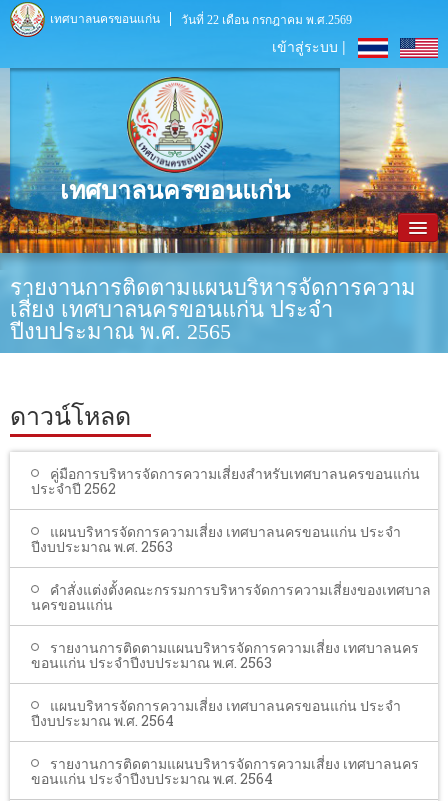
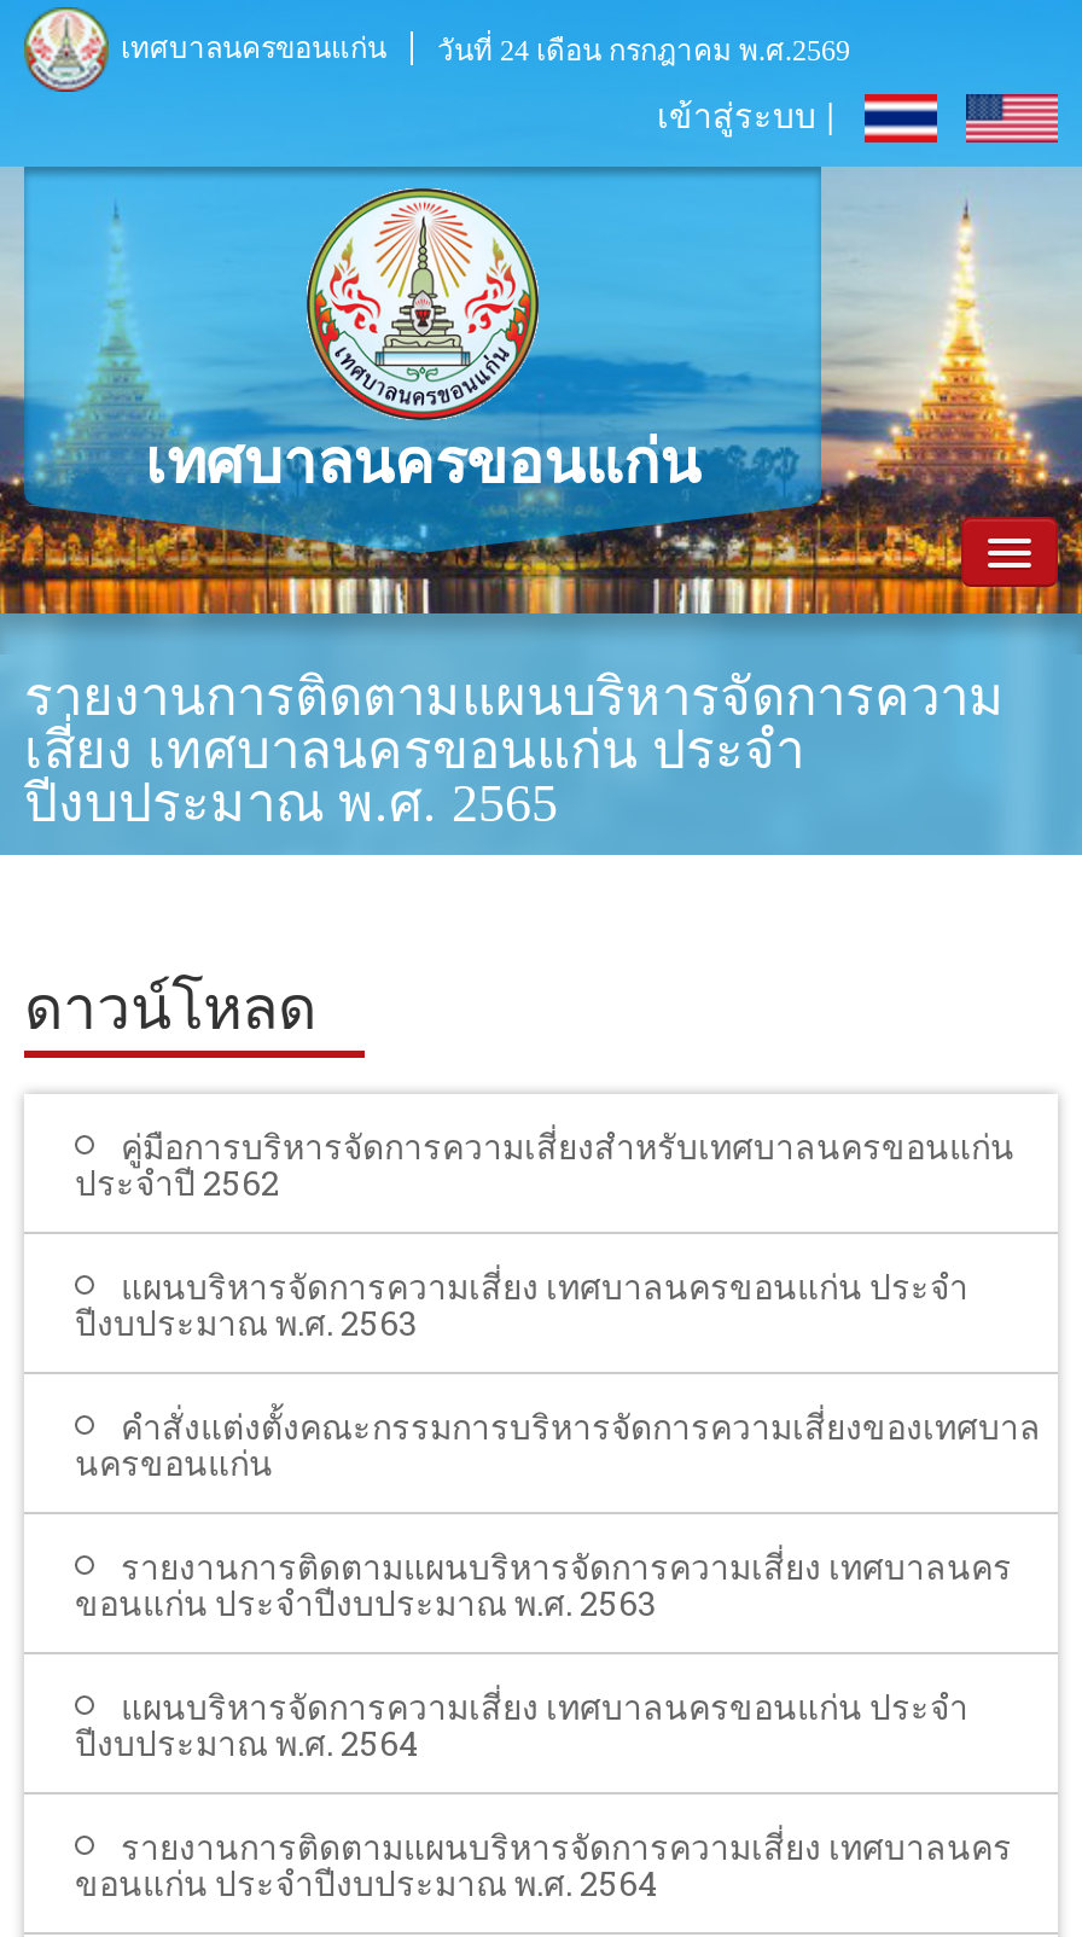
- วันที่ 22 เดือน กรกฎาคม พ.ศ.2569
+ วันที่ 24 เดือน กรกฎาคม พ.ศ.2569
